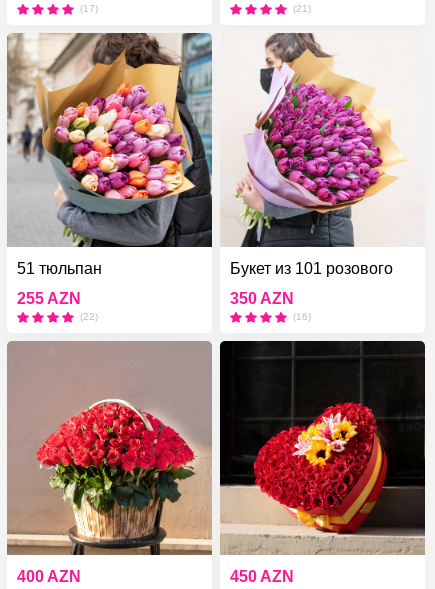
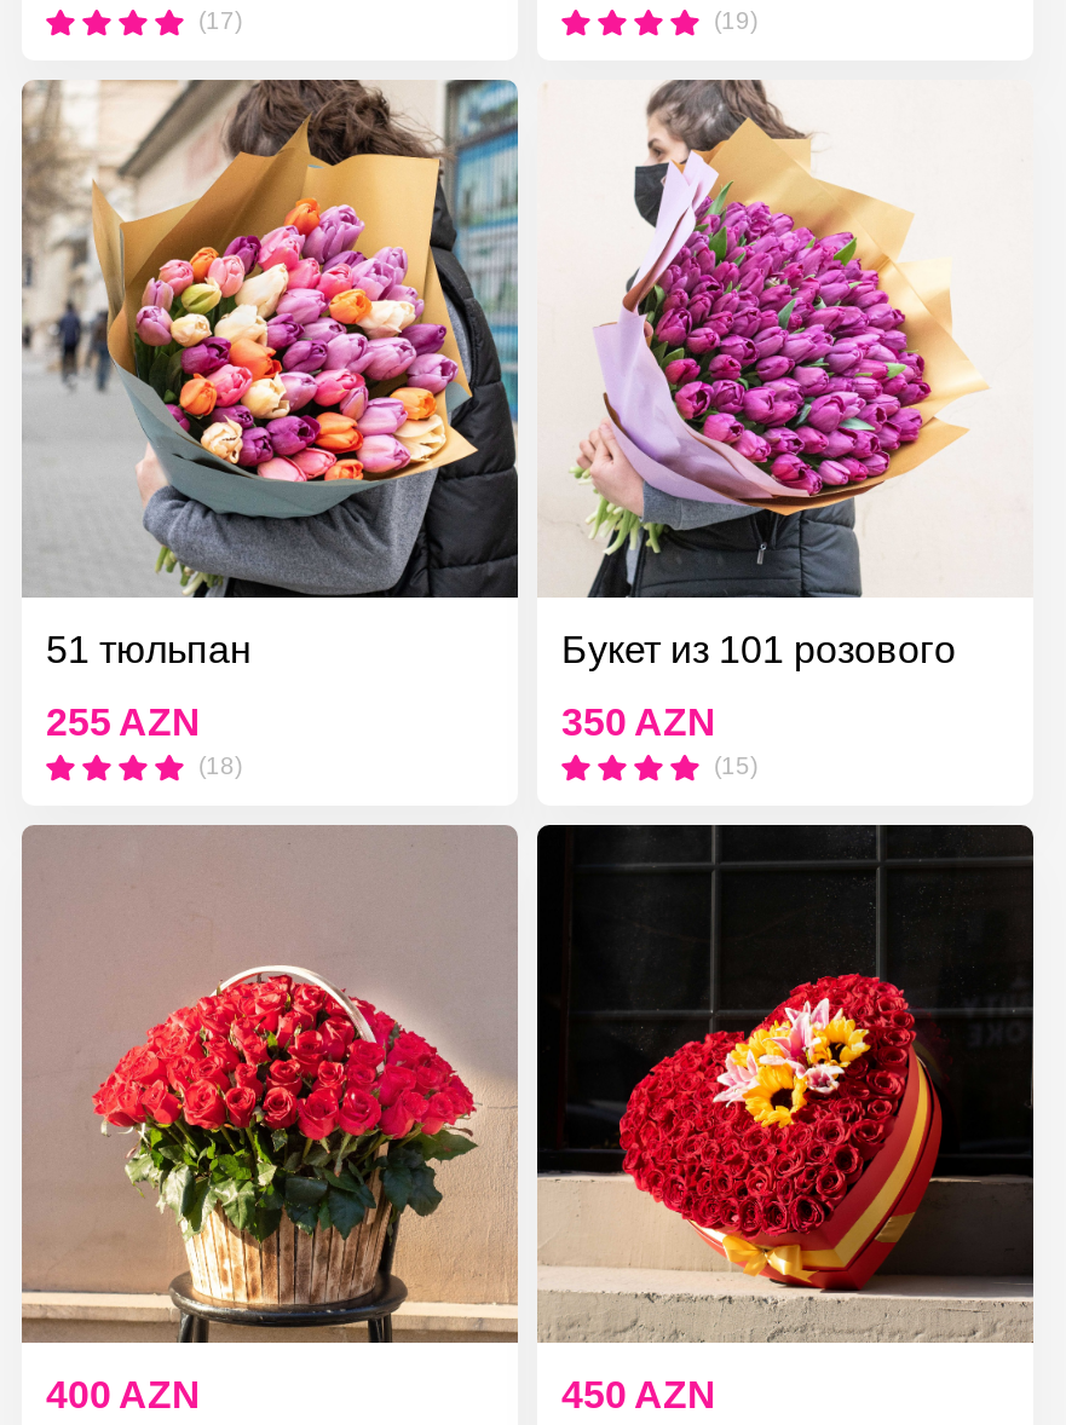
- (21)
+ (19)

- (22)
+ (18)

- (16)
+ (15)
